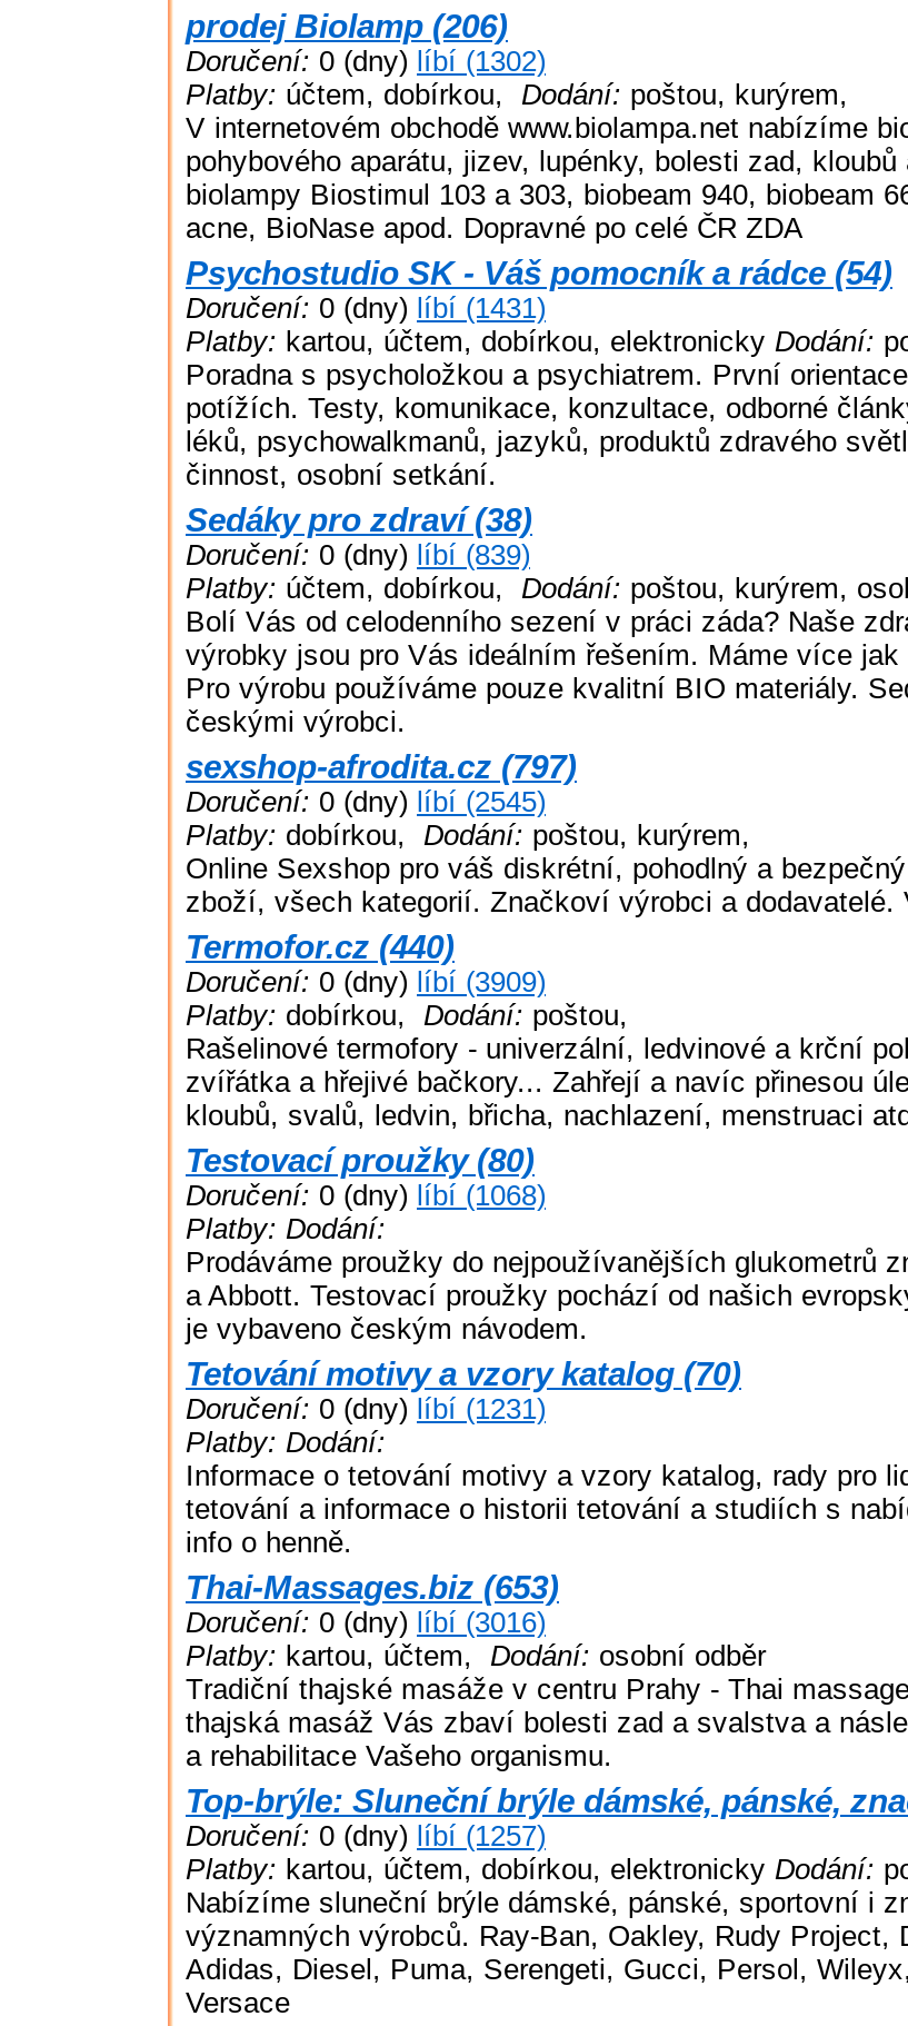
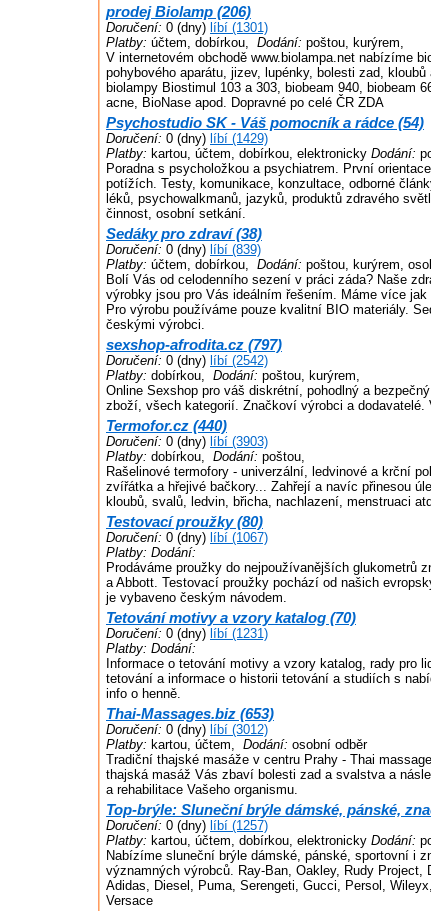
- Doručení: 0 (dny) líbí (1302)
+ Doručení: 0 (dny) líbí (1301)

- Doručení: 0 (dny) líbí (1431)
+ Doručení: 0 (dny) líbí (1429)

- Doručení: 0 (dny) líbí (2545)
+ Doručení: 0 (dny) líbí (2542)

- Doručení: 0 (dny) líbí (3909)
+ Doručení: 0 (dny) líbí (3903)

- Doručení: 0 (dny) líbí (1068)
+ Doručení: 0 (dny) líbí (1067)

- Doručení: 0 (dny) líbí (3016)
+ Doručení: 0 (dny) líbí (3012)
